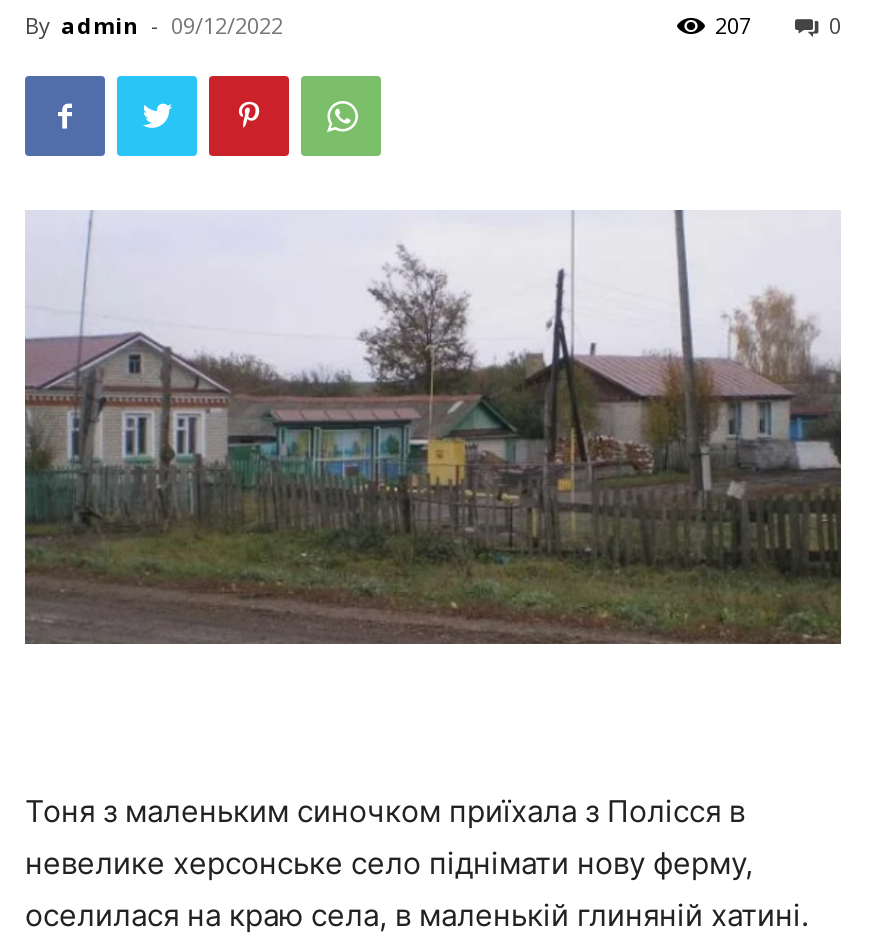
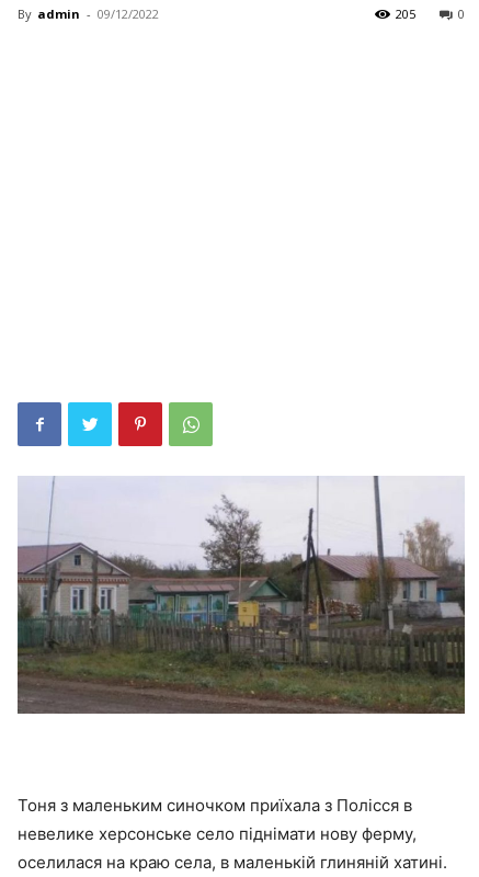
- 207
+ 205
